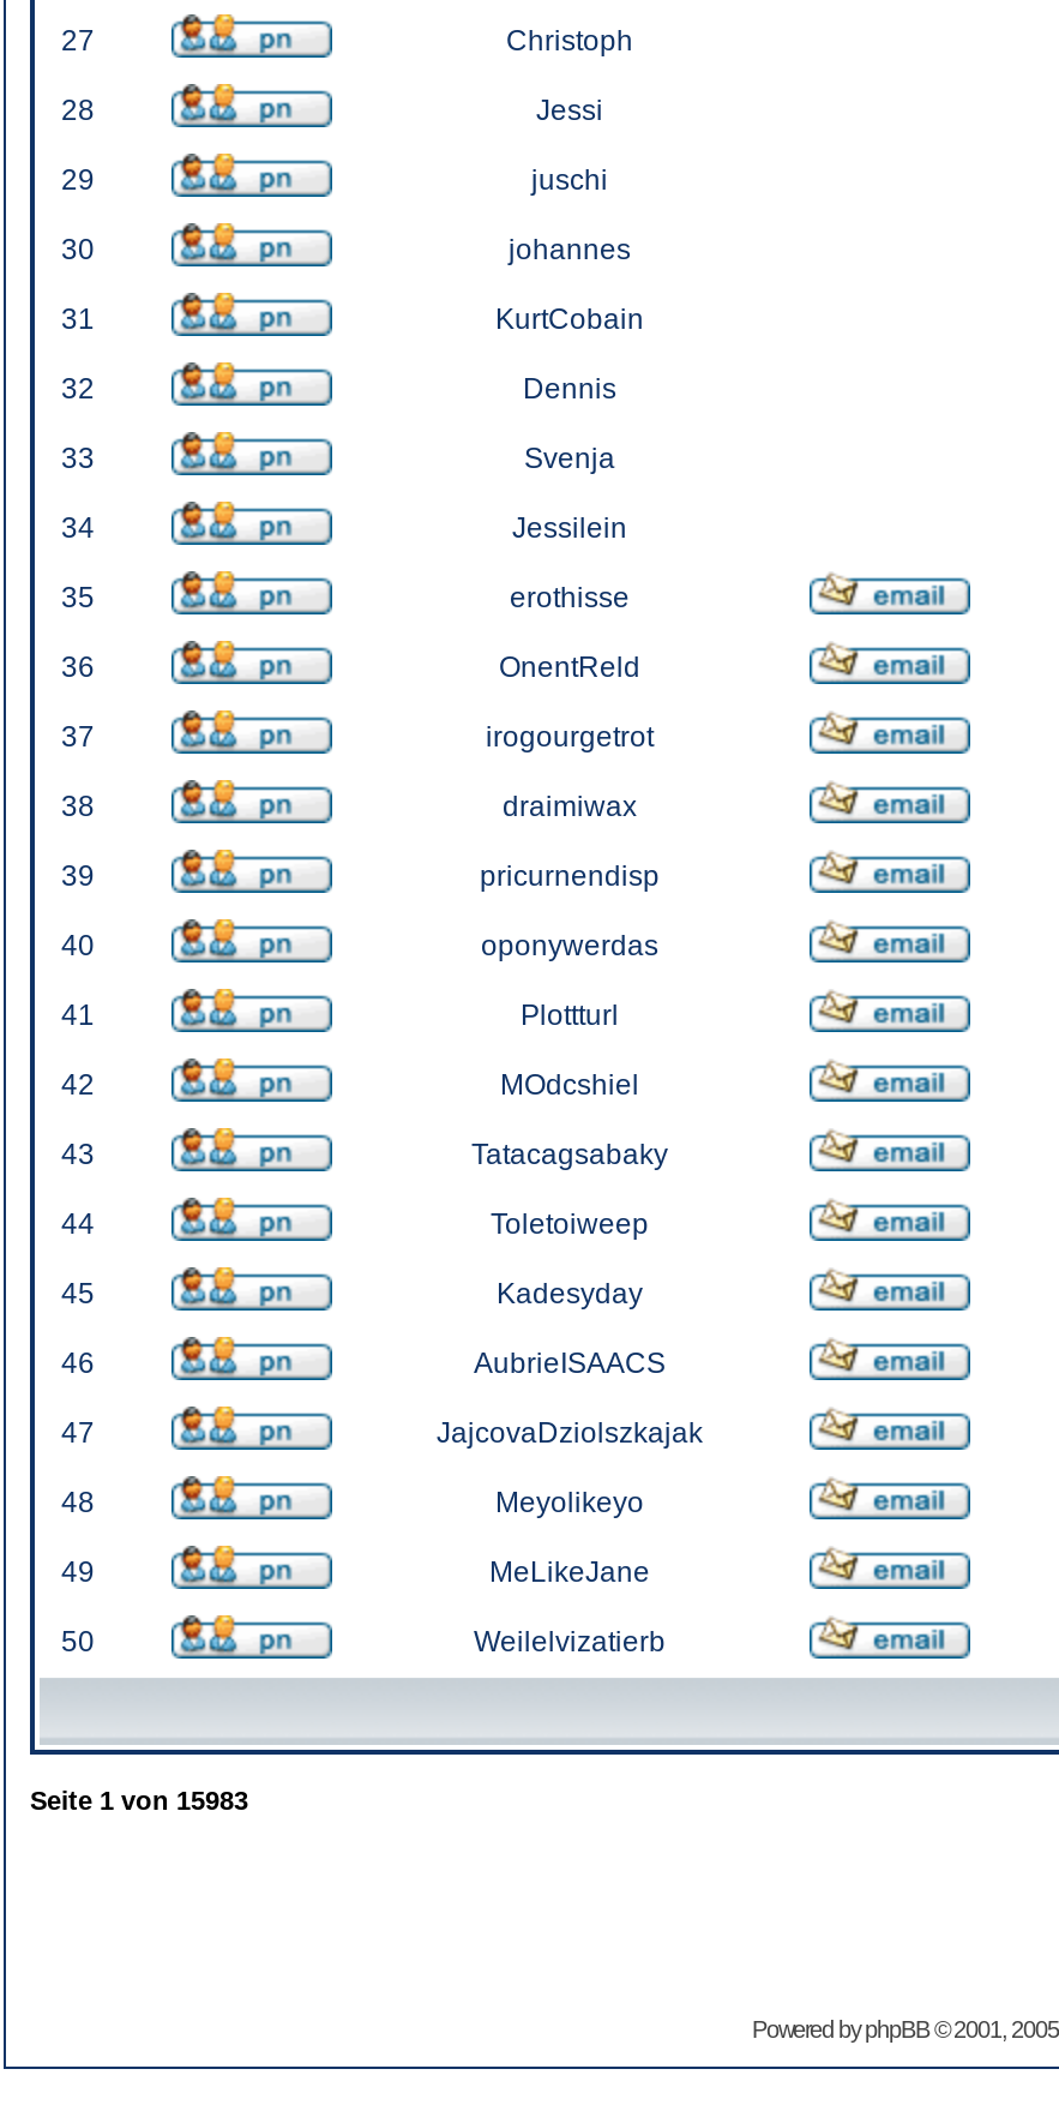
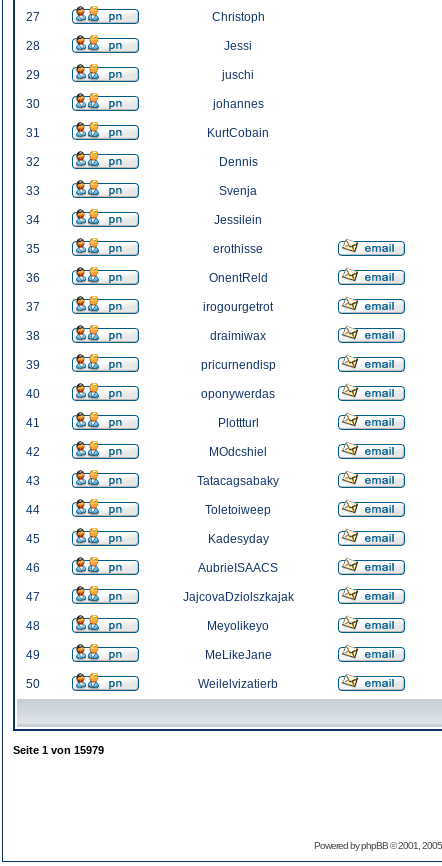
- Seite 1 von 15983
+ Seite 1 von 15979
